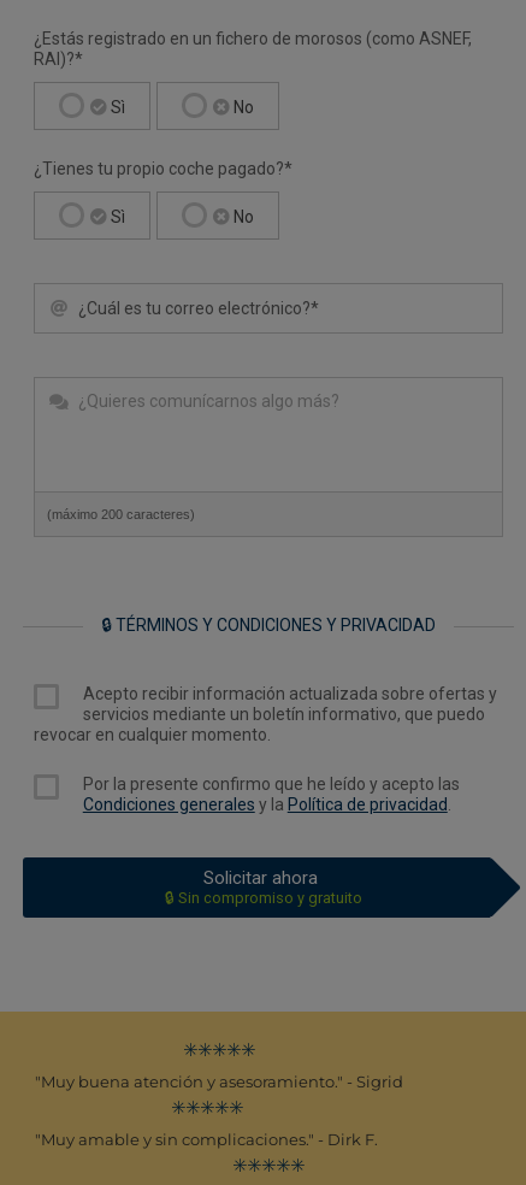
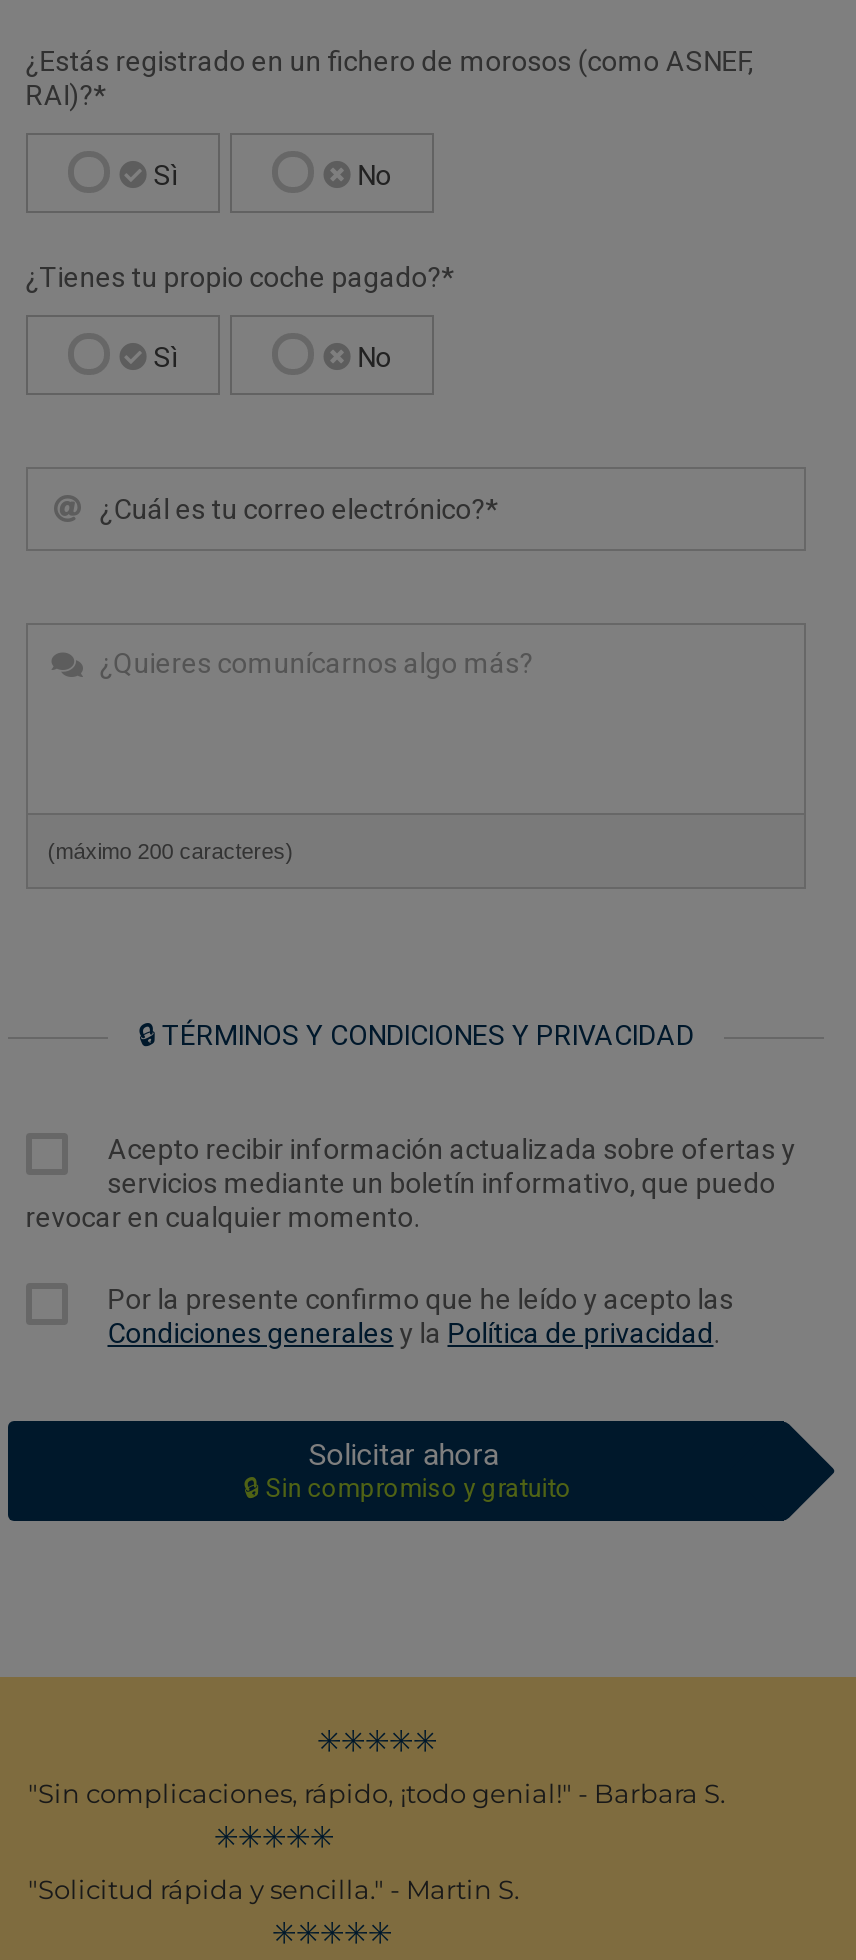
- "Muy buena atención y asesoramiento." - Sigrid
+ "Sin complicaciones, rápido, ¡todo genial!" - Barbara S.

- "Muy amable y sin complicaciones." - Dirk F.
+ "Solicitud rápida y sencilla." - Martin S.
